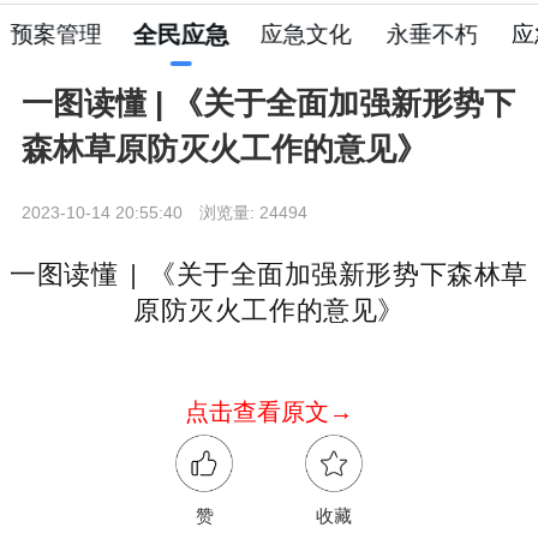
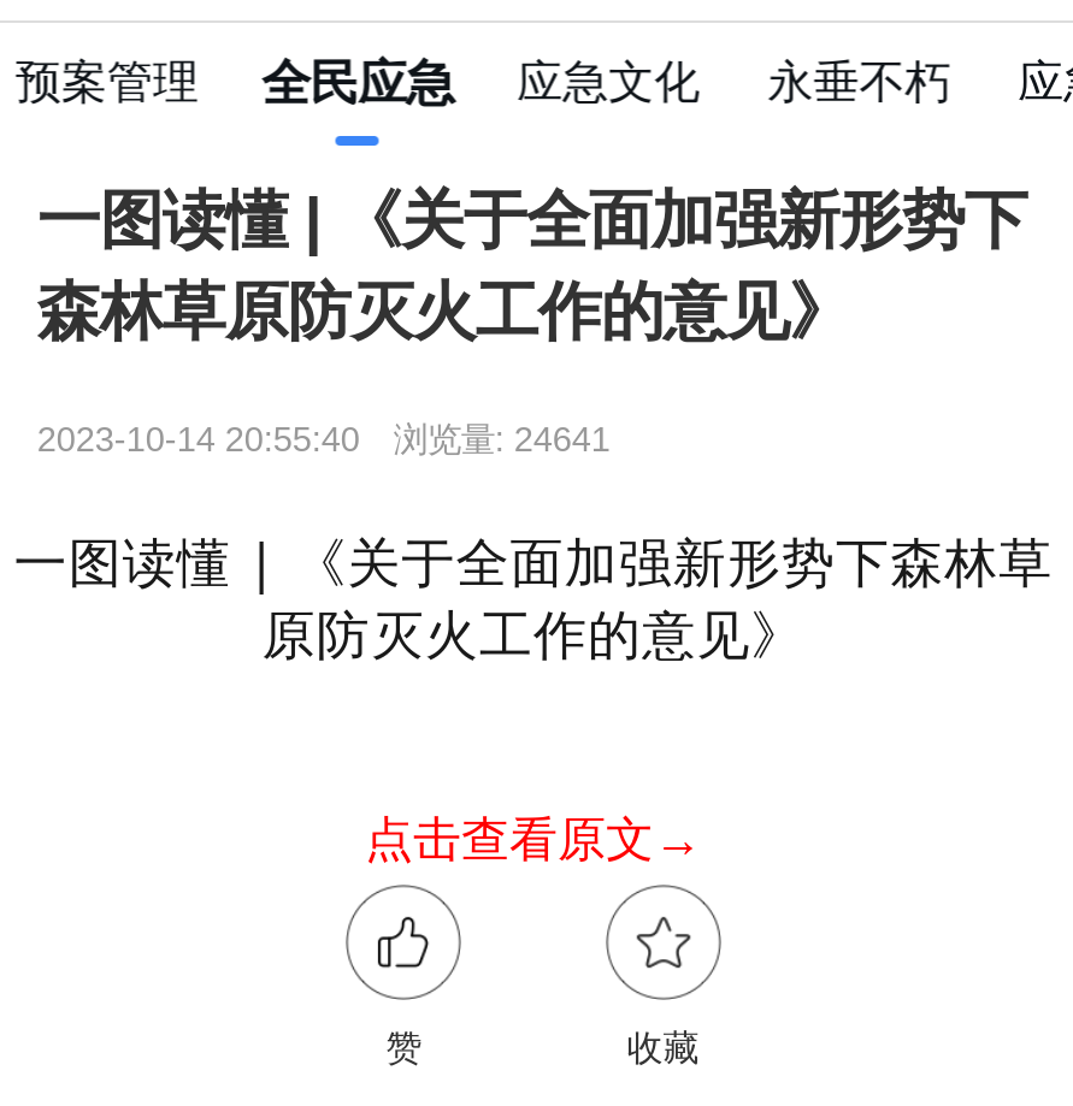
- 2023-10-14 20:55:40 浏览量: 24494
+ 2023-10-14 20:55:40 浏览量: 24641
